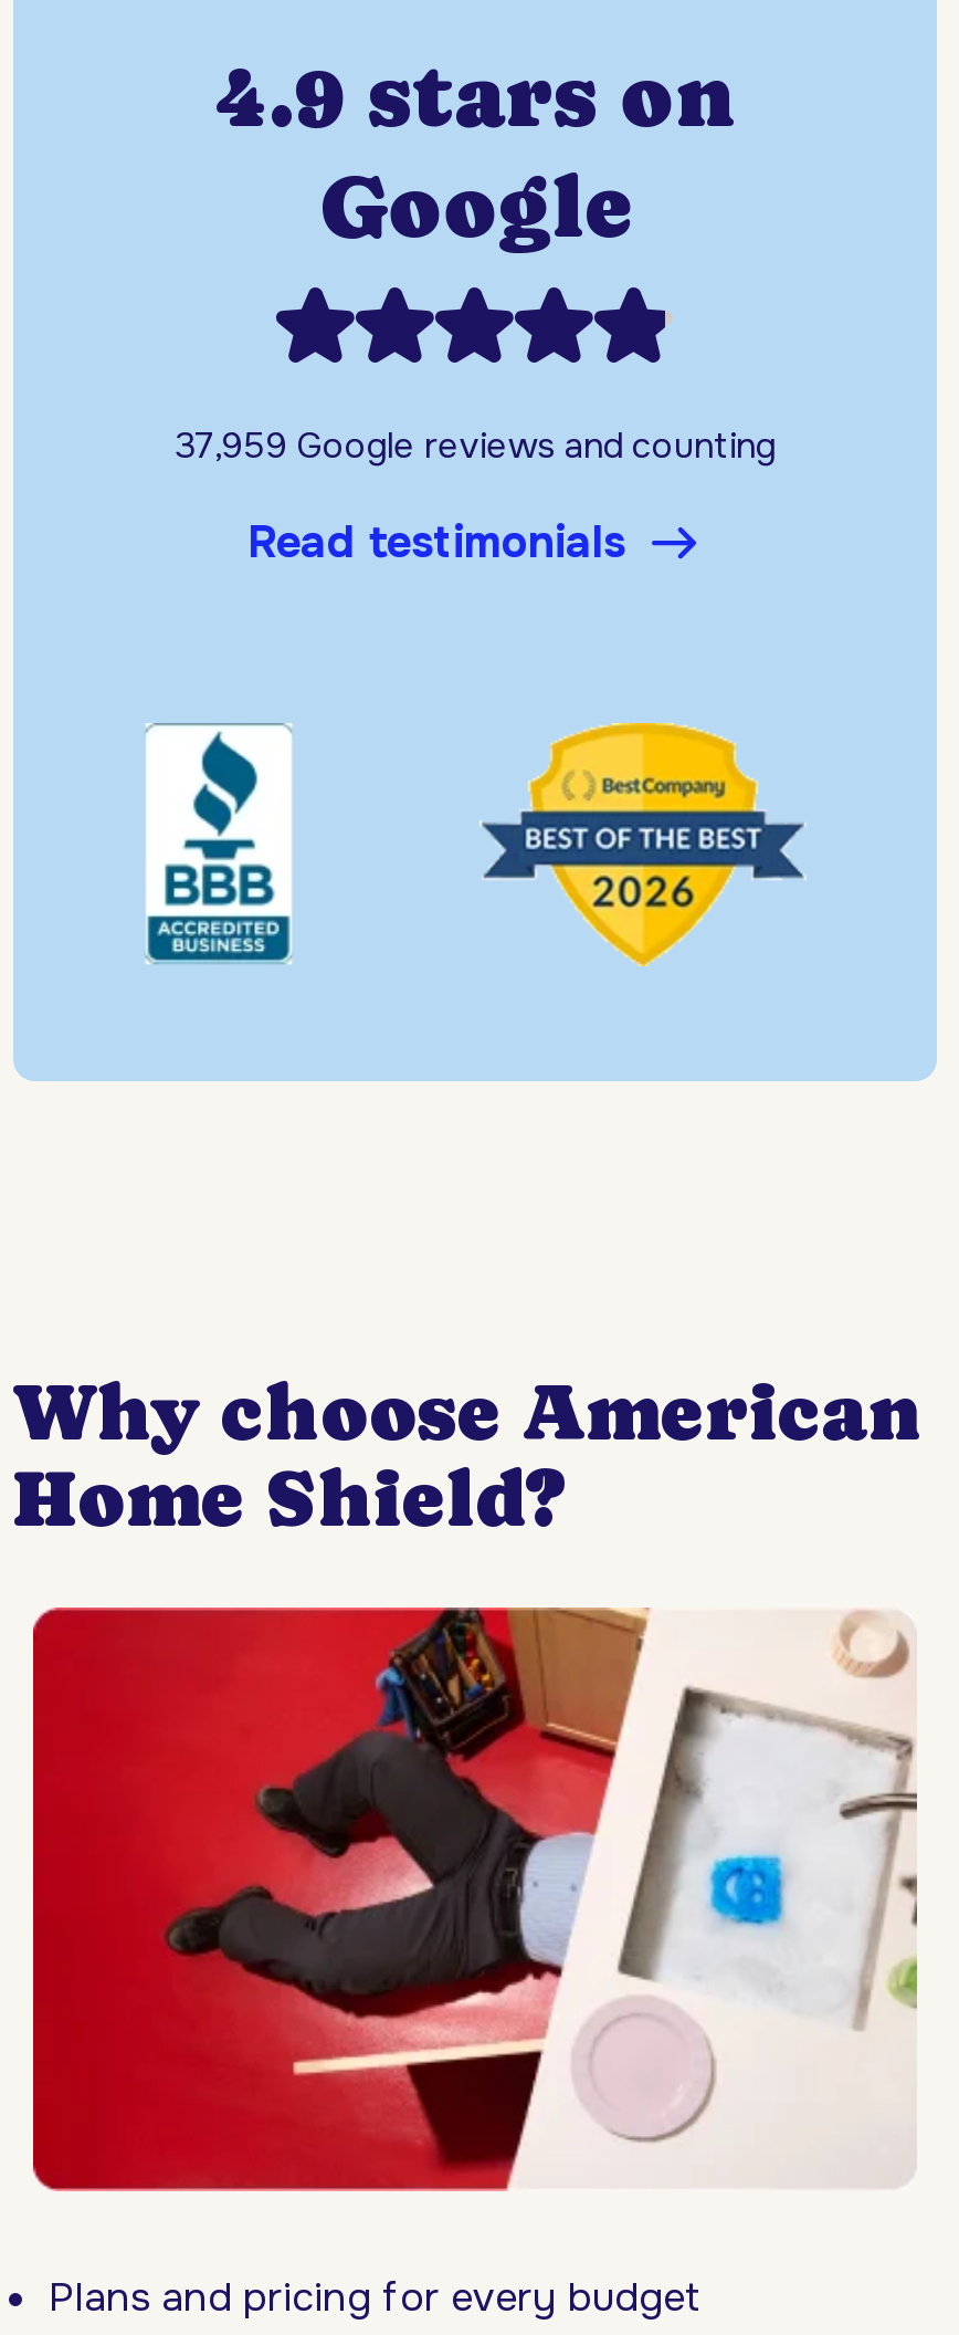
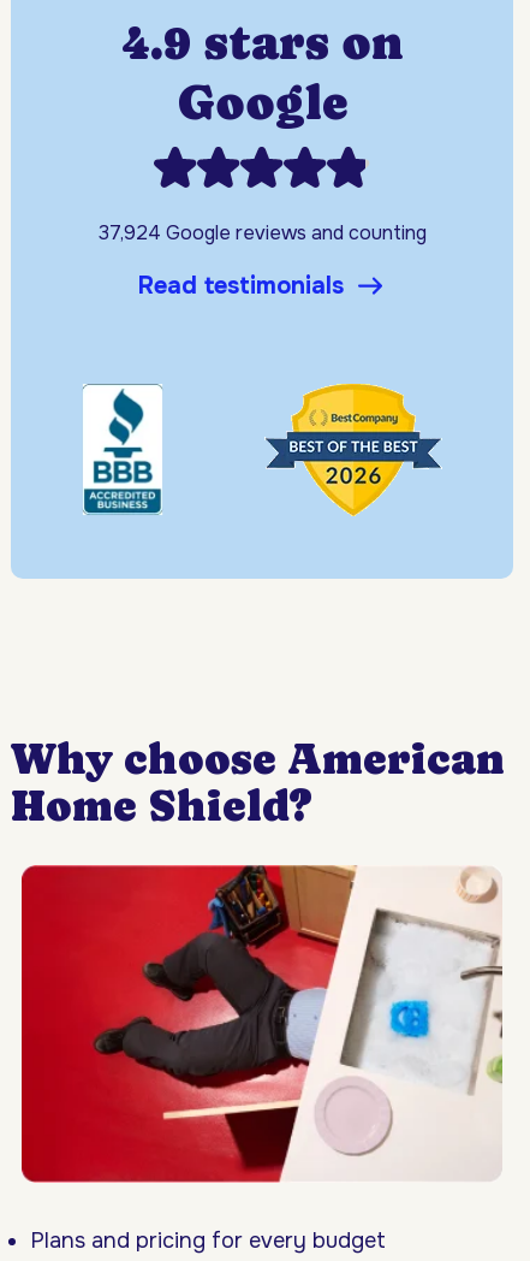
- 37,959 Google reviews and counting
+ 37,924 Google reviews and counting
